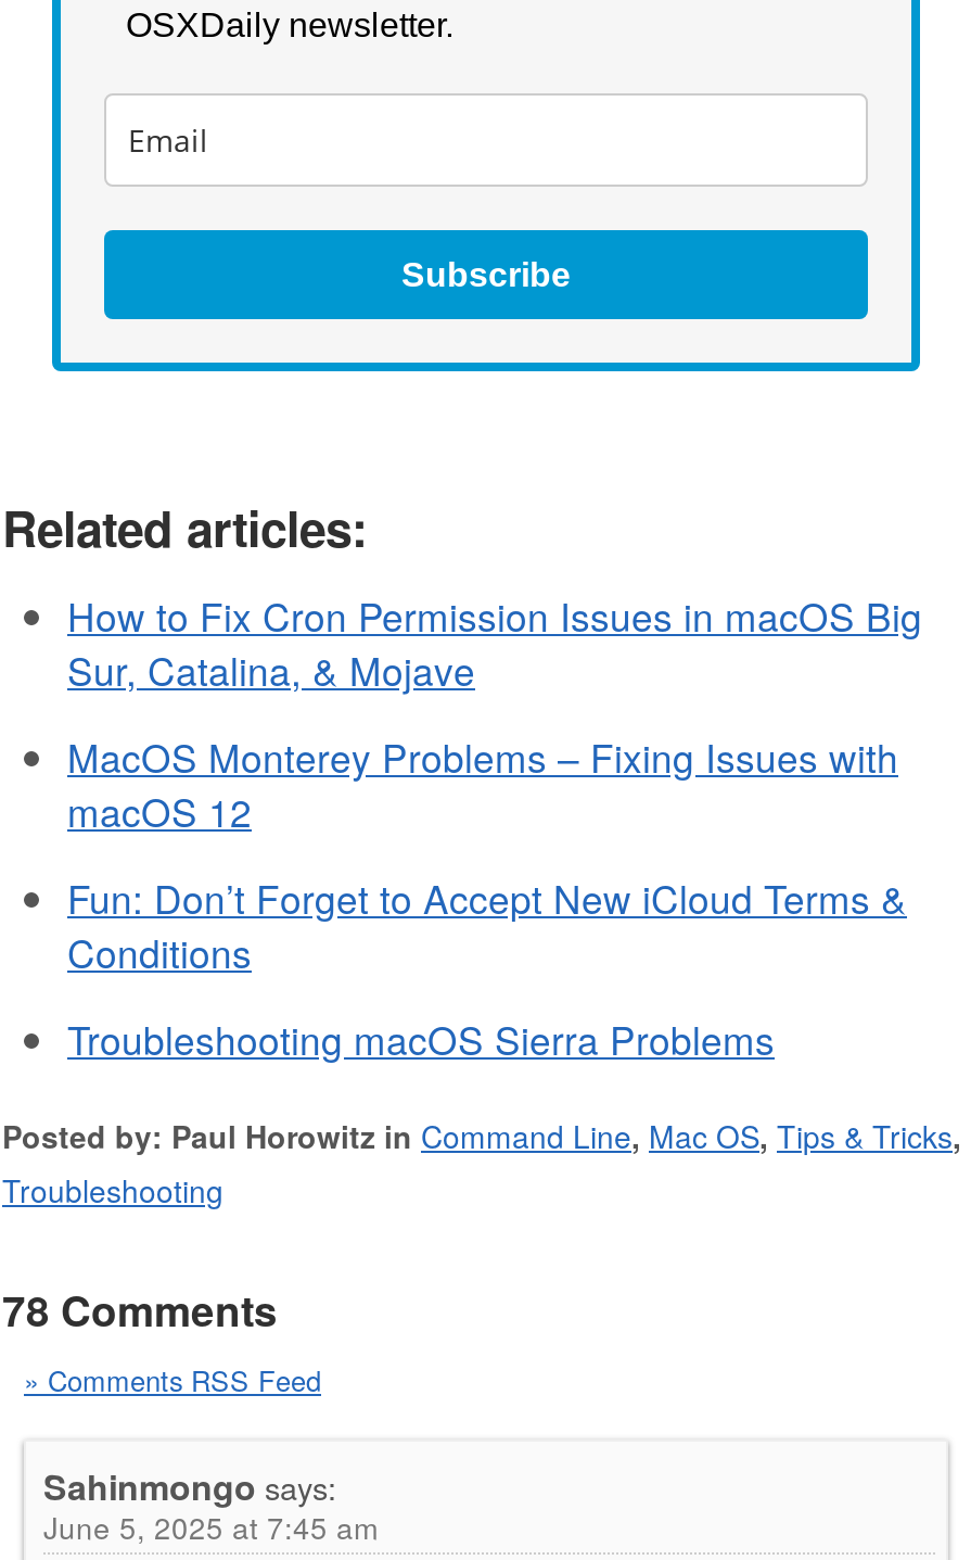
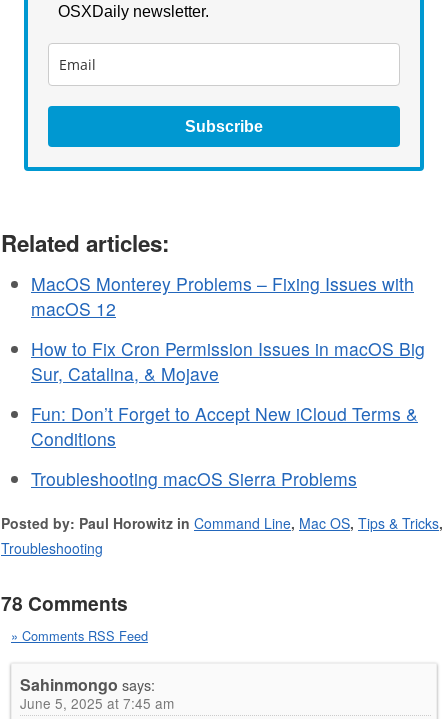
moved down: How to Fix Cron Permission Issues in macOS Big | Sur, Catalina, & Mojave

moved up: MacOS Monterey Problems – Fixing Issues with | macOS 12
